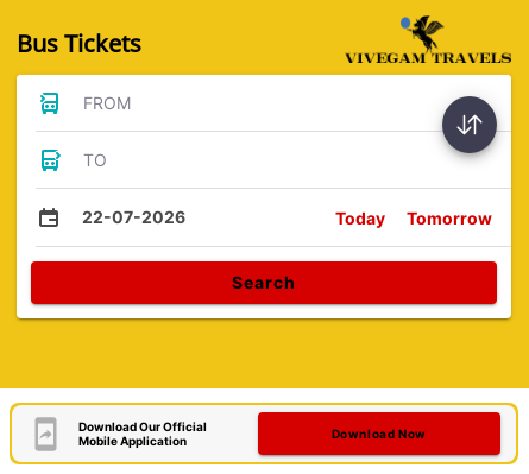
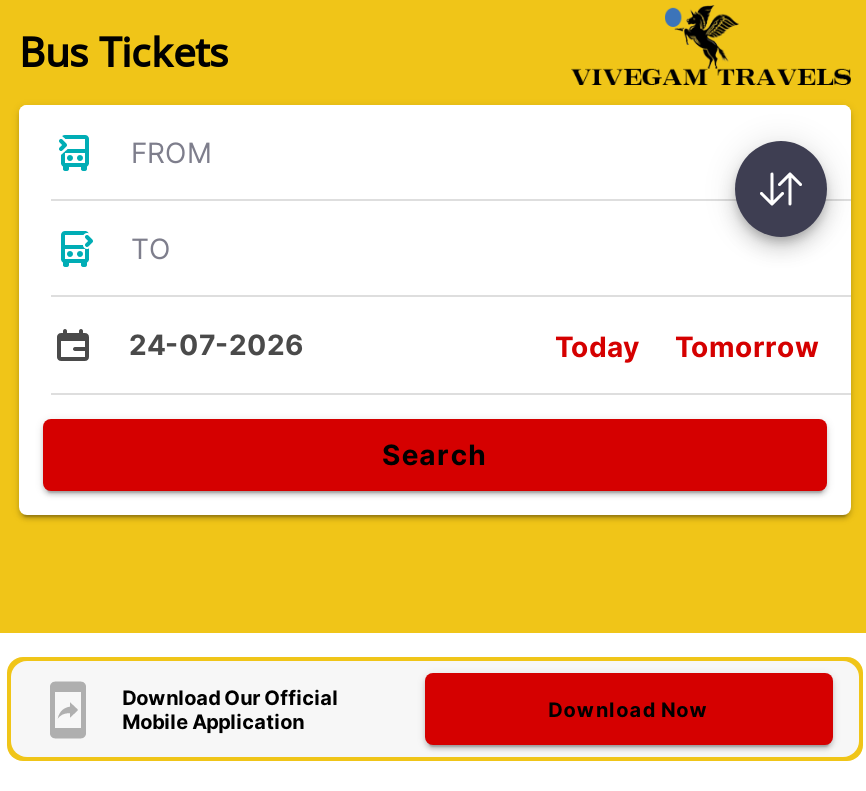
- 22-07-2026
+ 24-07-2026
